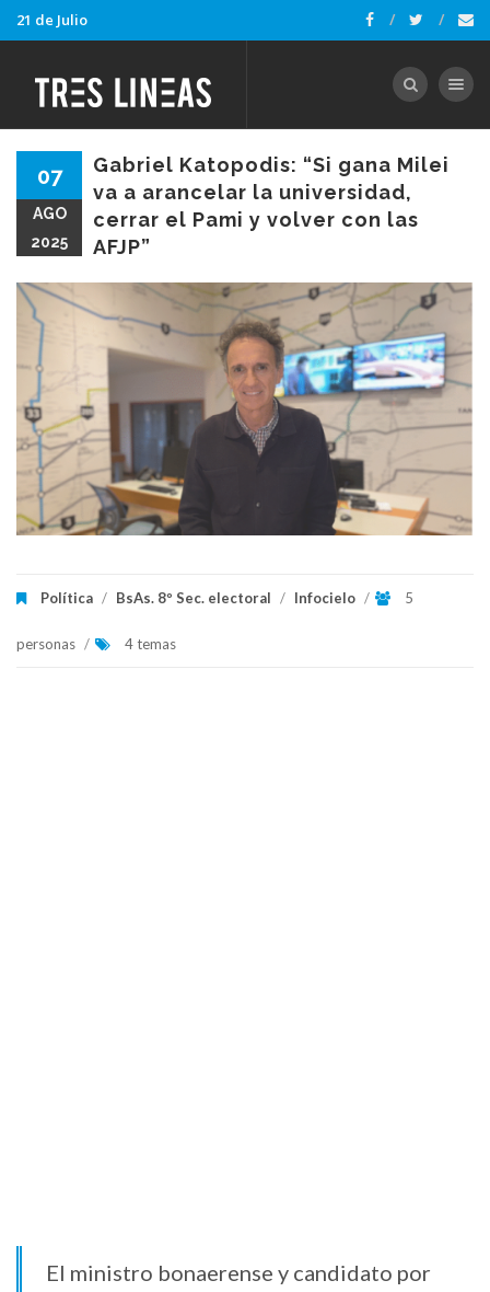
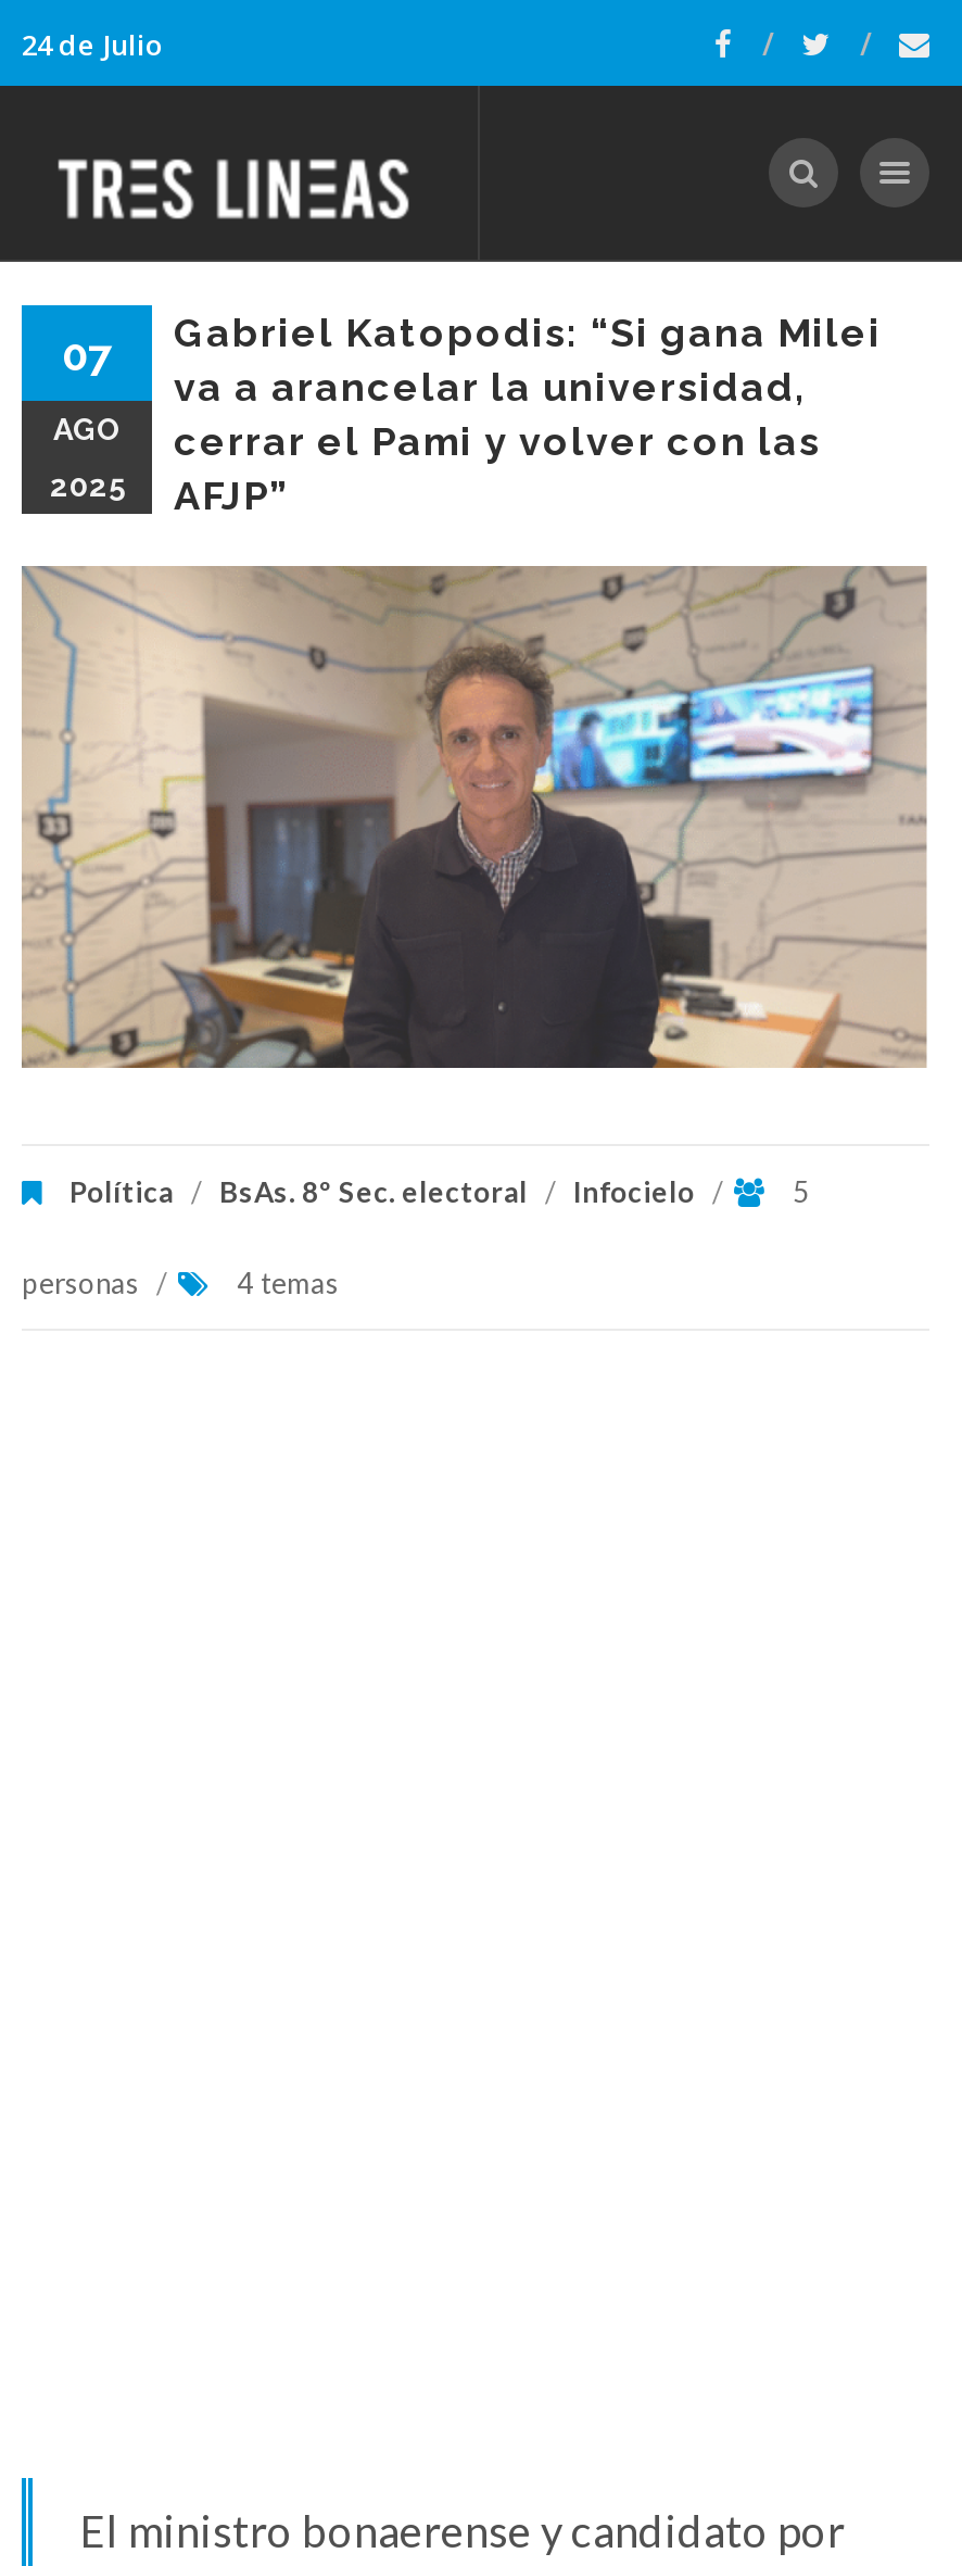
- 21 de Julio
+ 24 de Julio
